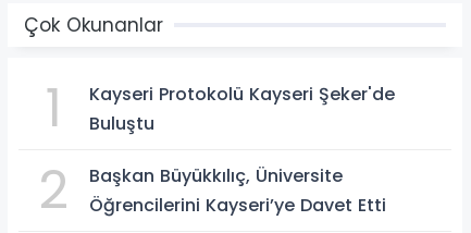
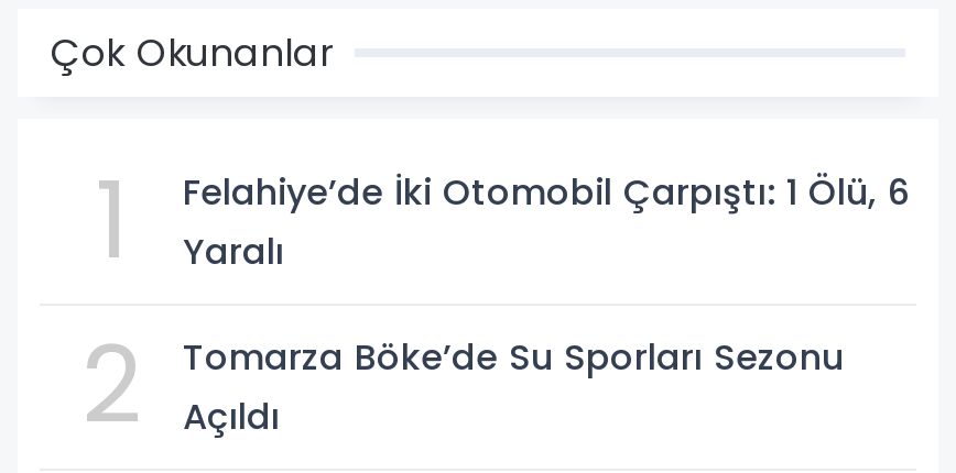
- Kayseri Protokolü Kayseri Şeker'de
- Buluştu
+ Felahiye’de İki Otomobil Çarpıştı: 1 Ölü, 6
+ Yaralı

- Başkan Büyükkılıç, Üniversite
- Öğrencilerini Kayseri’ye Davet Etti
+ Tomarza Böke’de Su Sporları Sezonu
+ Açıldı
